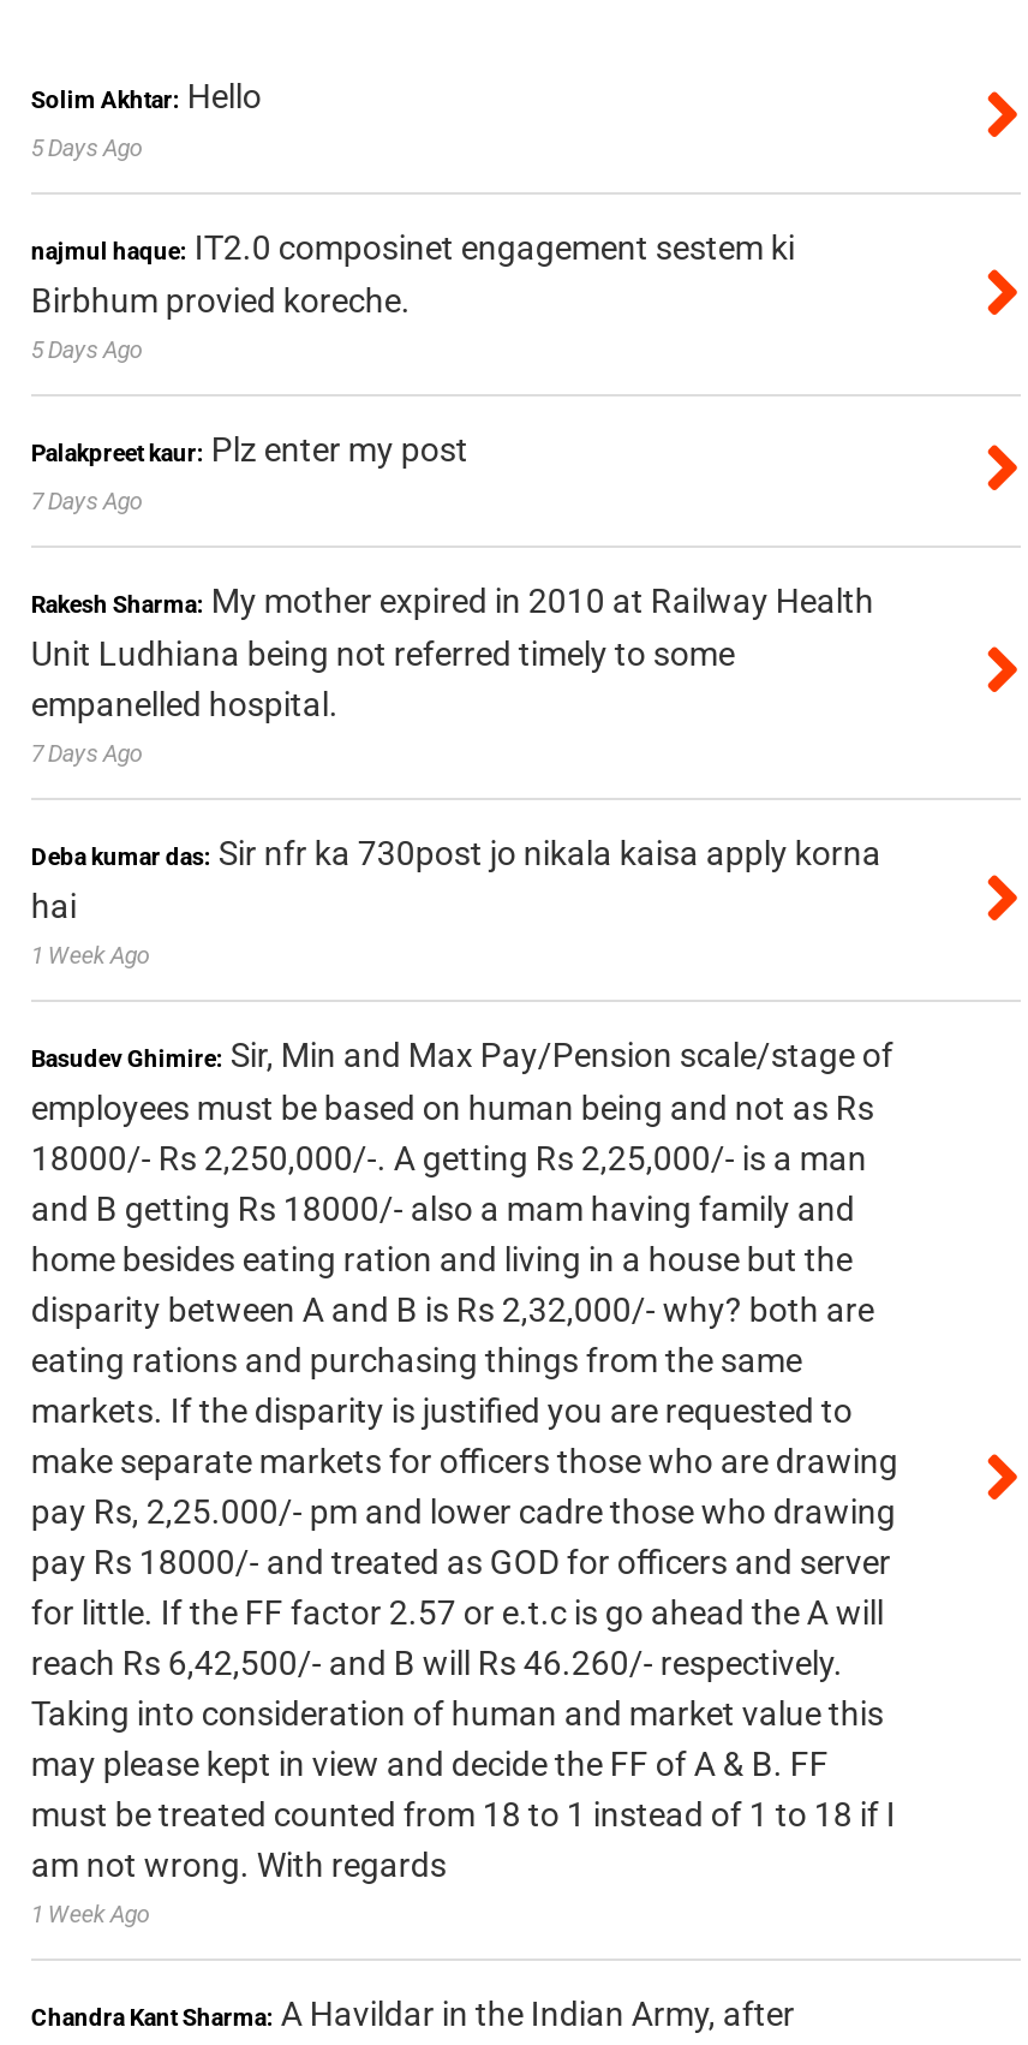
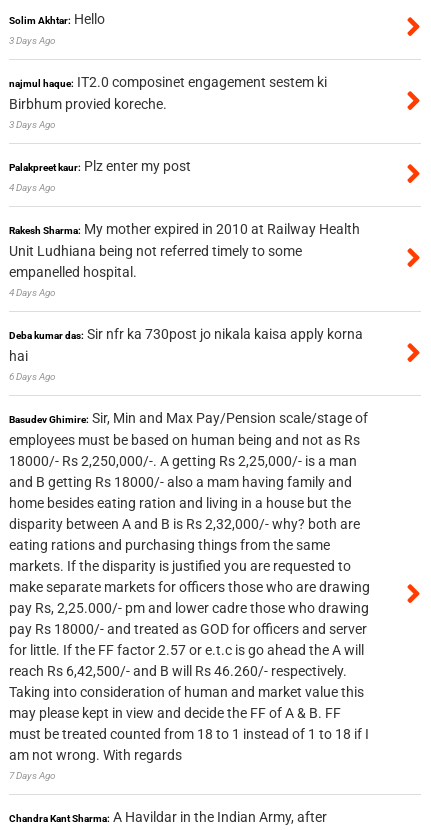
- 5 Days Ago
+ 3 Days Ago

- 5 Days Ago
+ 3 Days Ago

- 7 Days Ago
+ 4 Days Ago

- 7 Days Ago
+ 4 Days Ago

- 1 Week Ago
+ 6 Days Ago

- 1 Week Ago
+ 7 Days Ago
